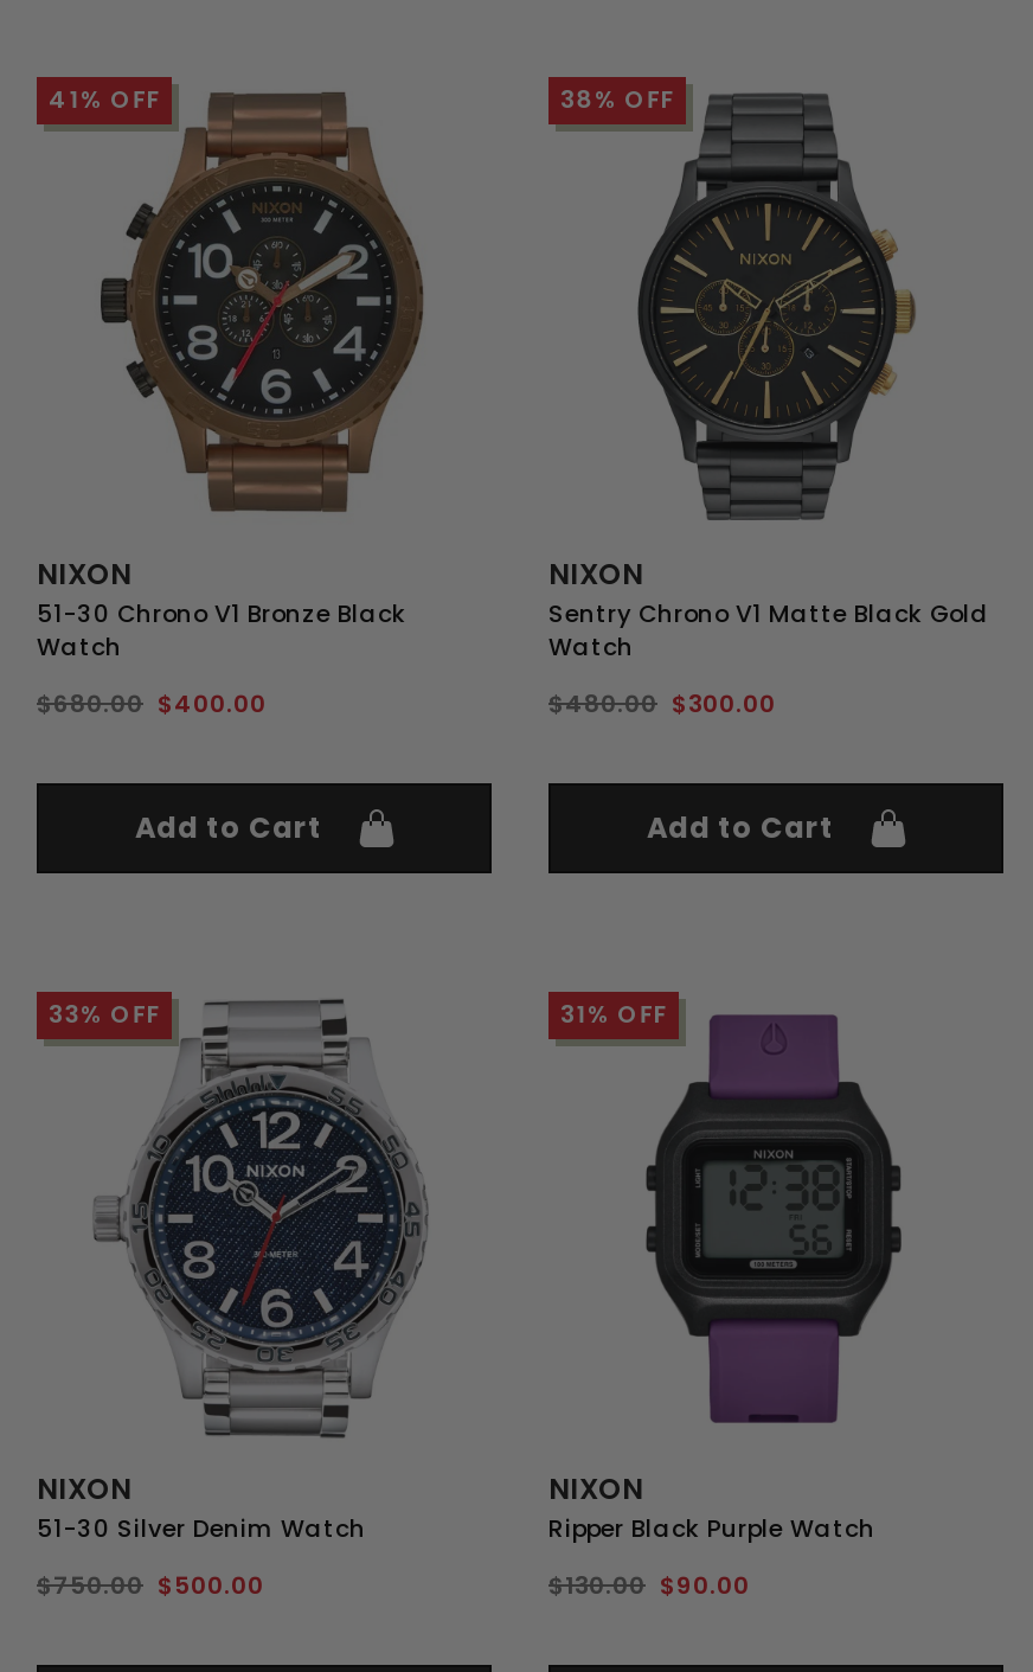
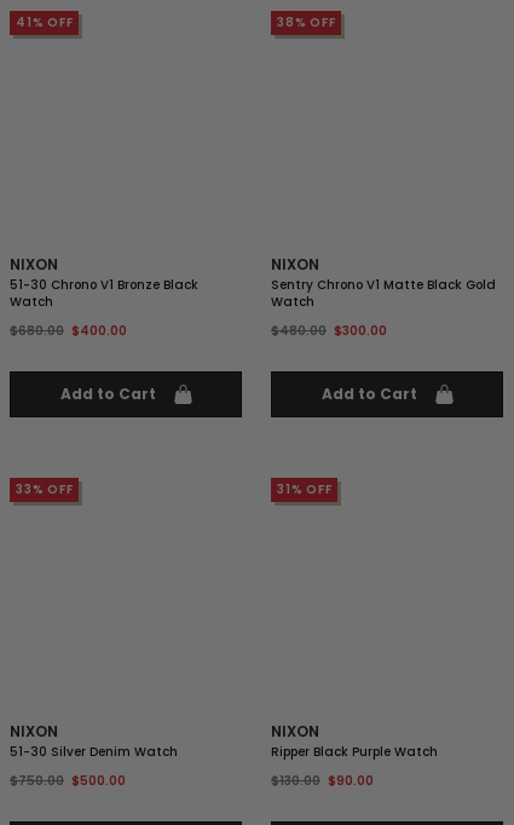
- [image]

- [image]

- [image]

- [image]
